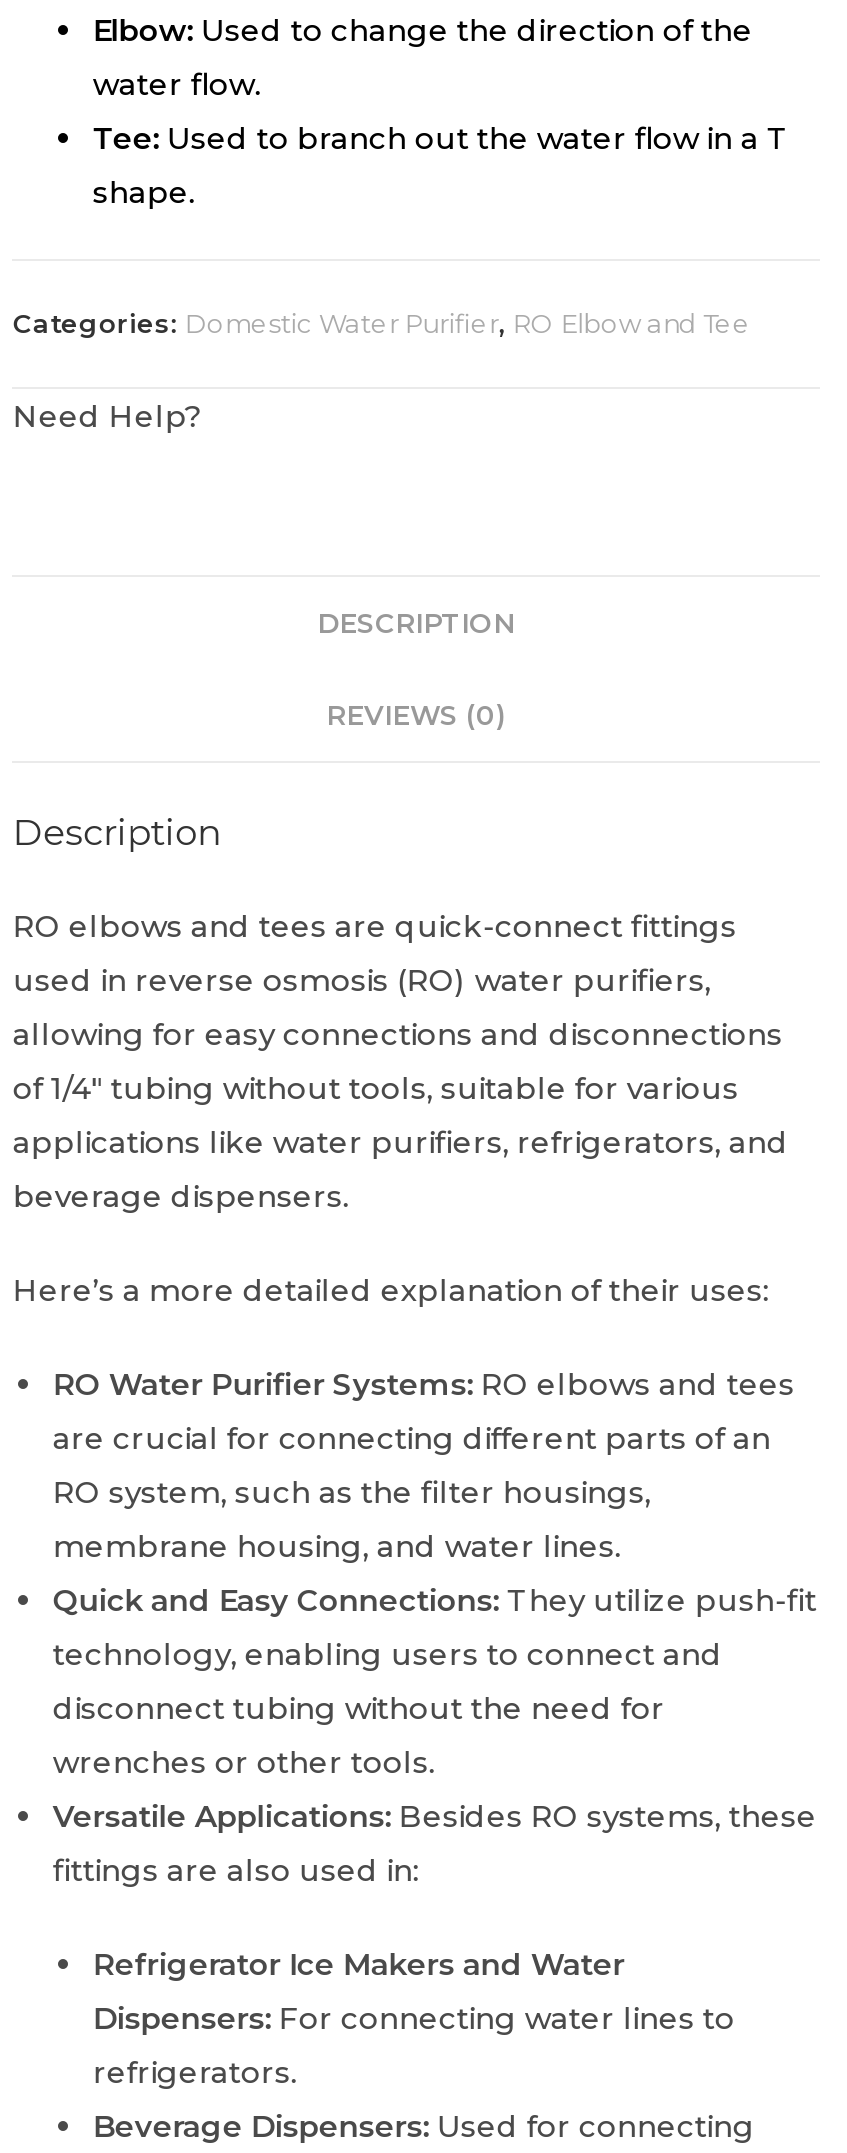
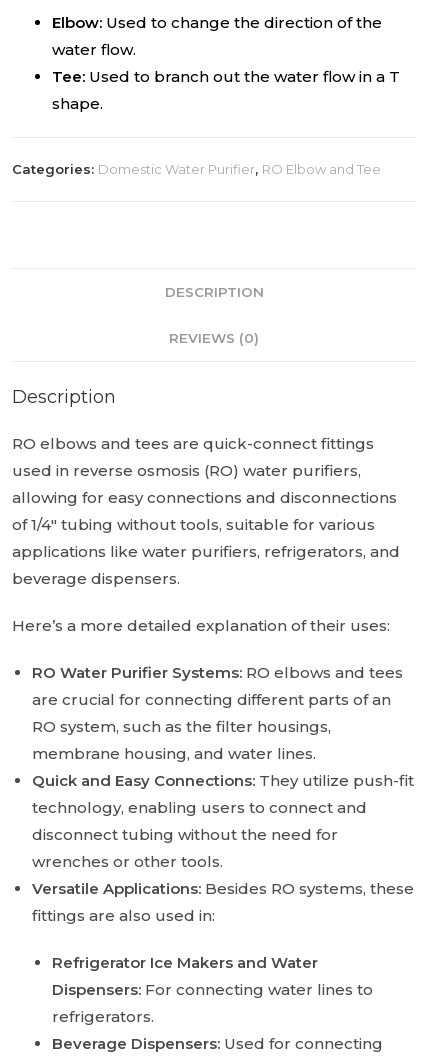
- Need Help?
